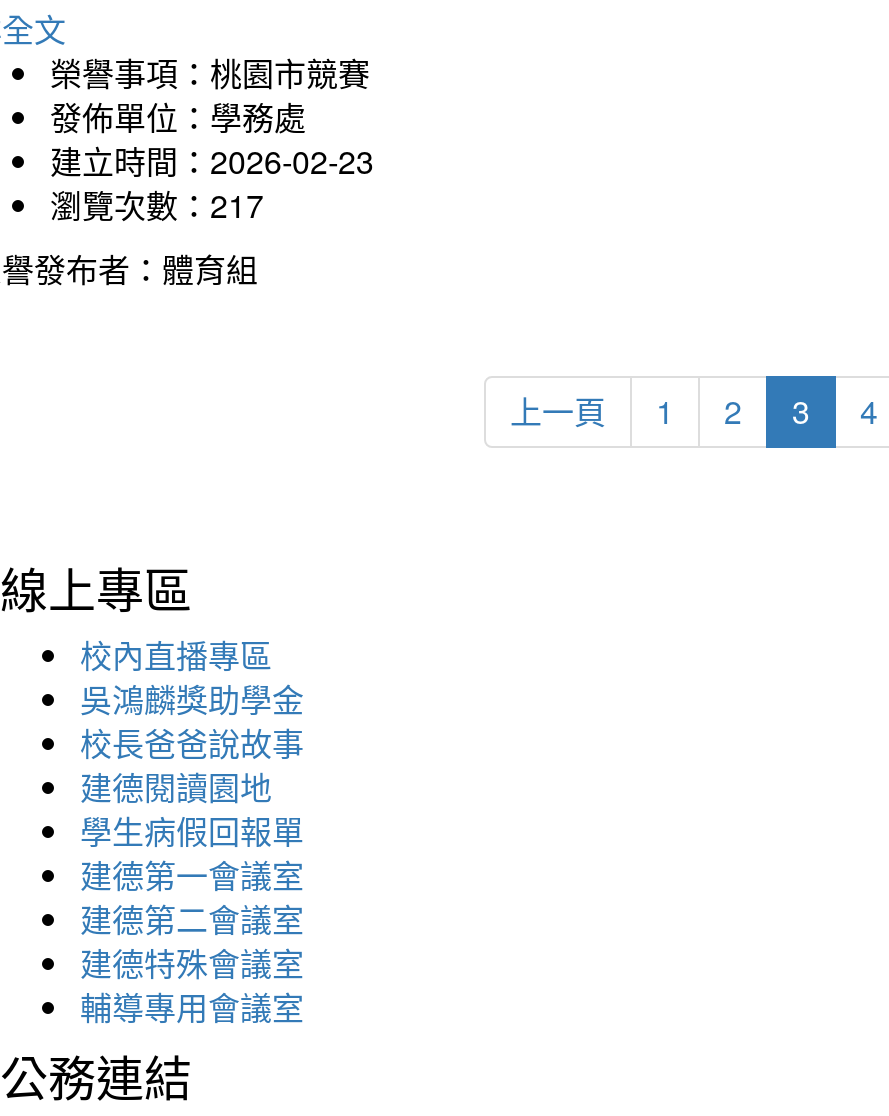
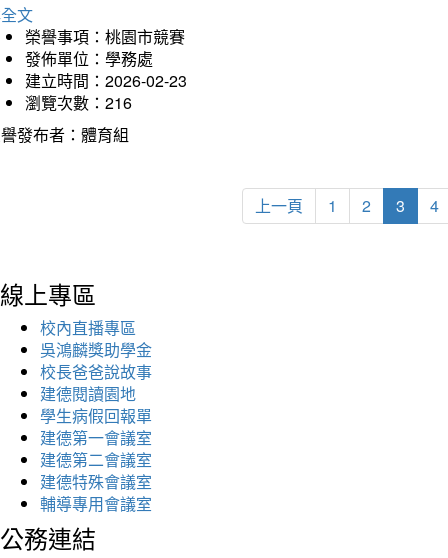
- 瀏覽次數：217
+ 瀏覽次數：216
